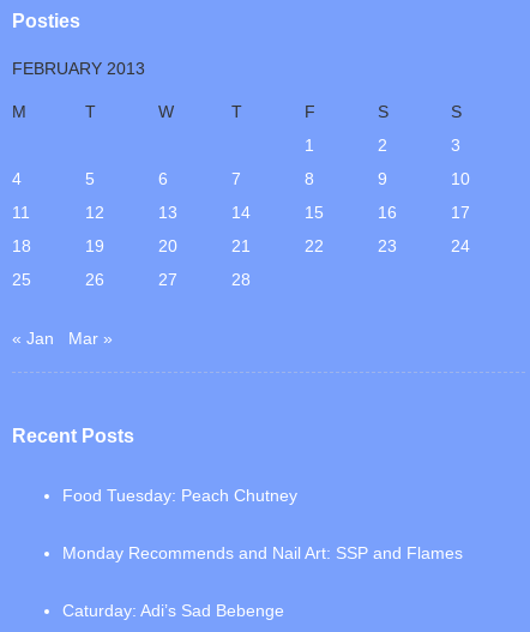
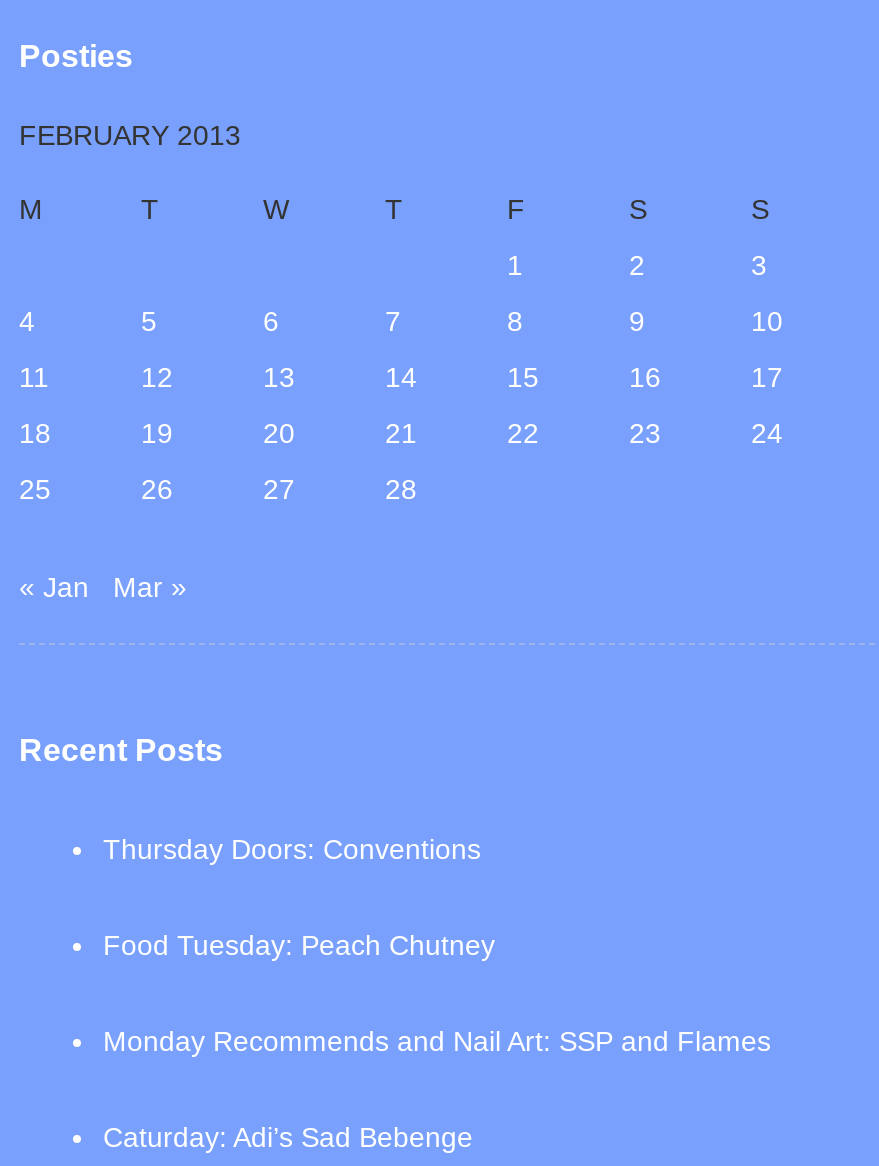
+ Thursday Doors: Conventions
